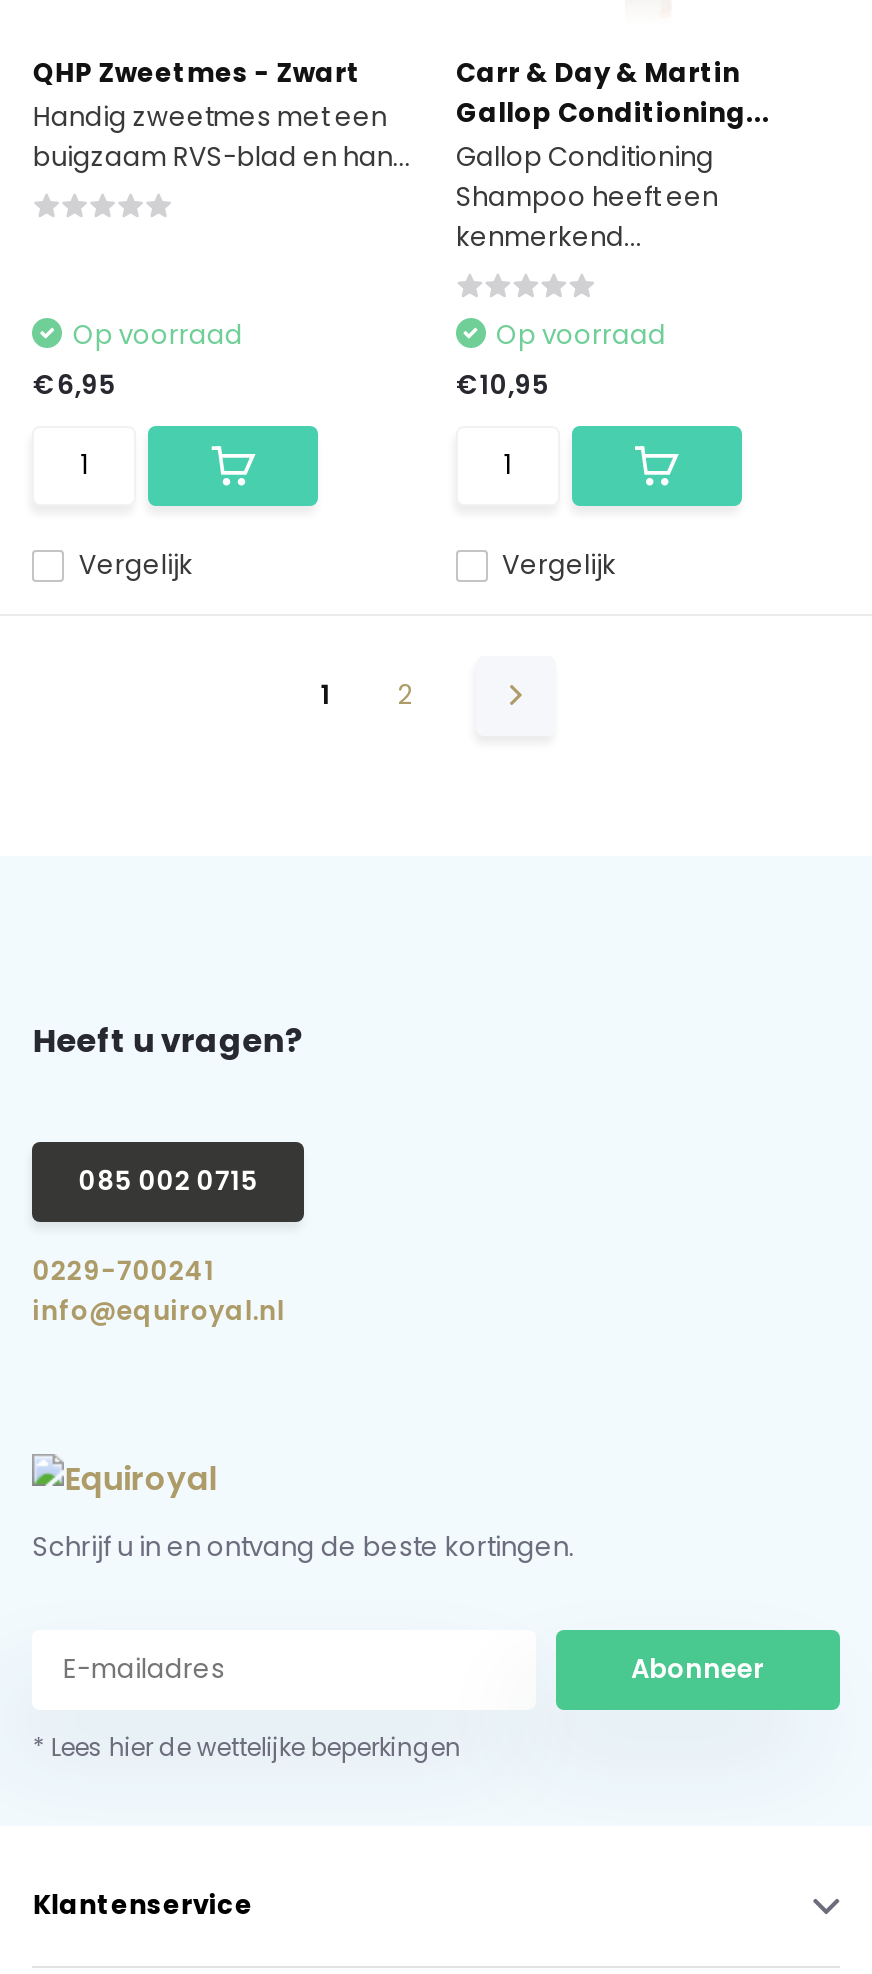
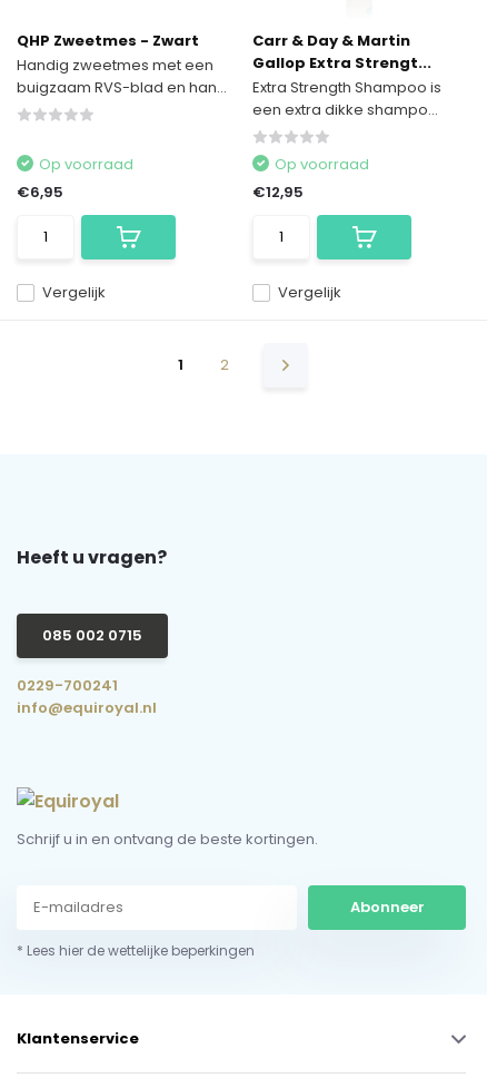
- Gallop Conditioning...
- Gallop Conditioning
- Shampoo heeft een
- kenmerkend...
+ Gallop Extra Strengt...
+ Extra Strength Shampoo is
+ een extra dikke shampo...

- €10,95
+ €12,95
